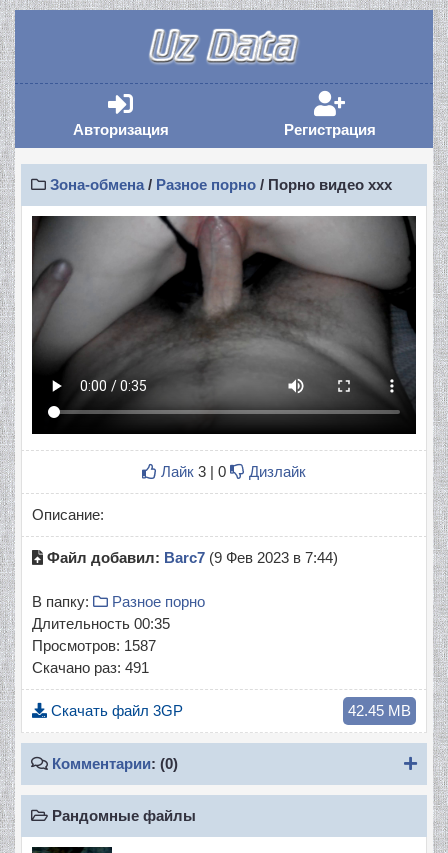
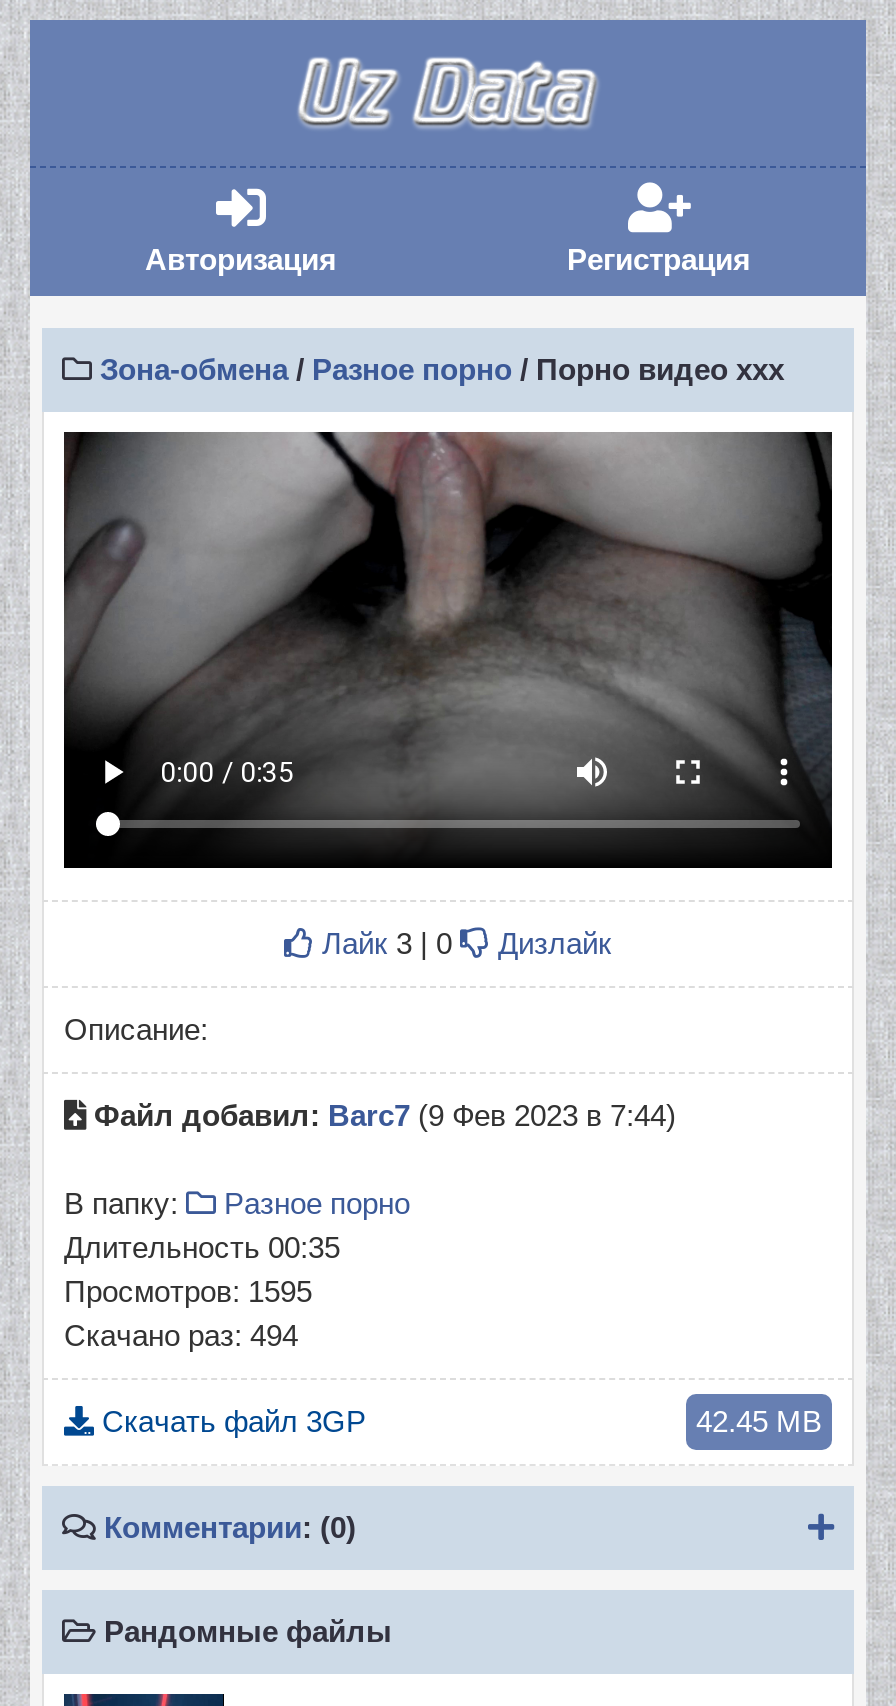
- Просмотров: 1587
+ Просмотров: 1595

- Скачано раз: 491
+ Скачано раз: 494
